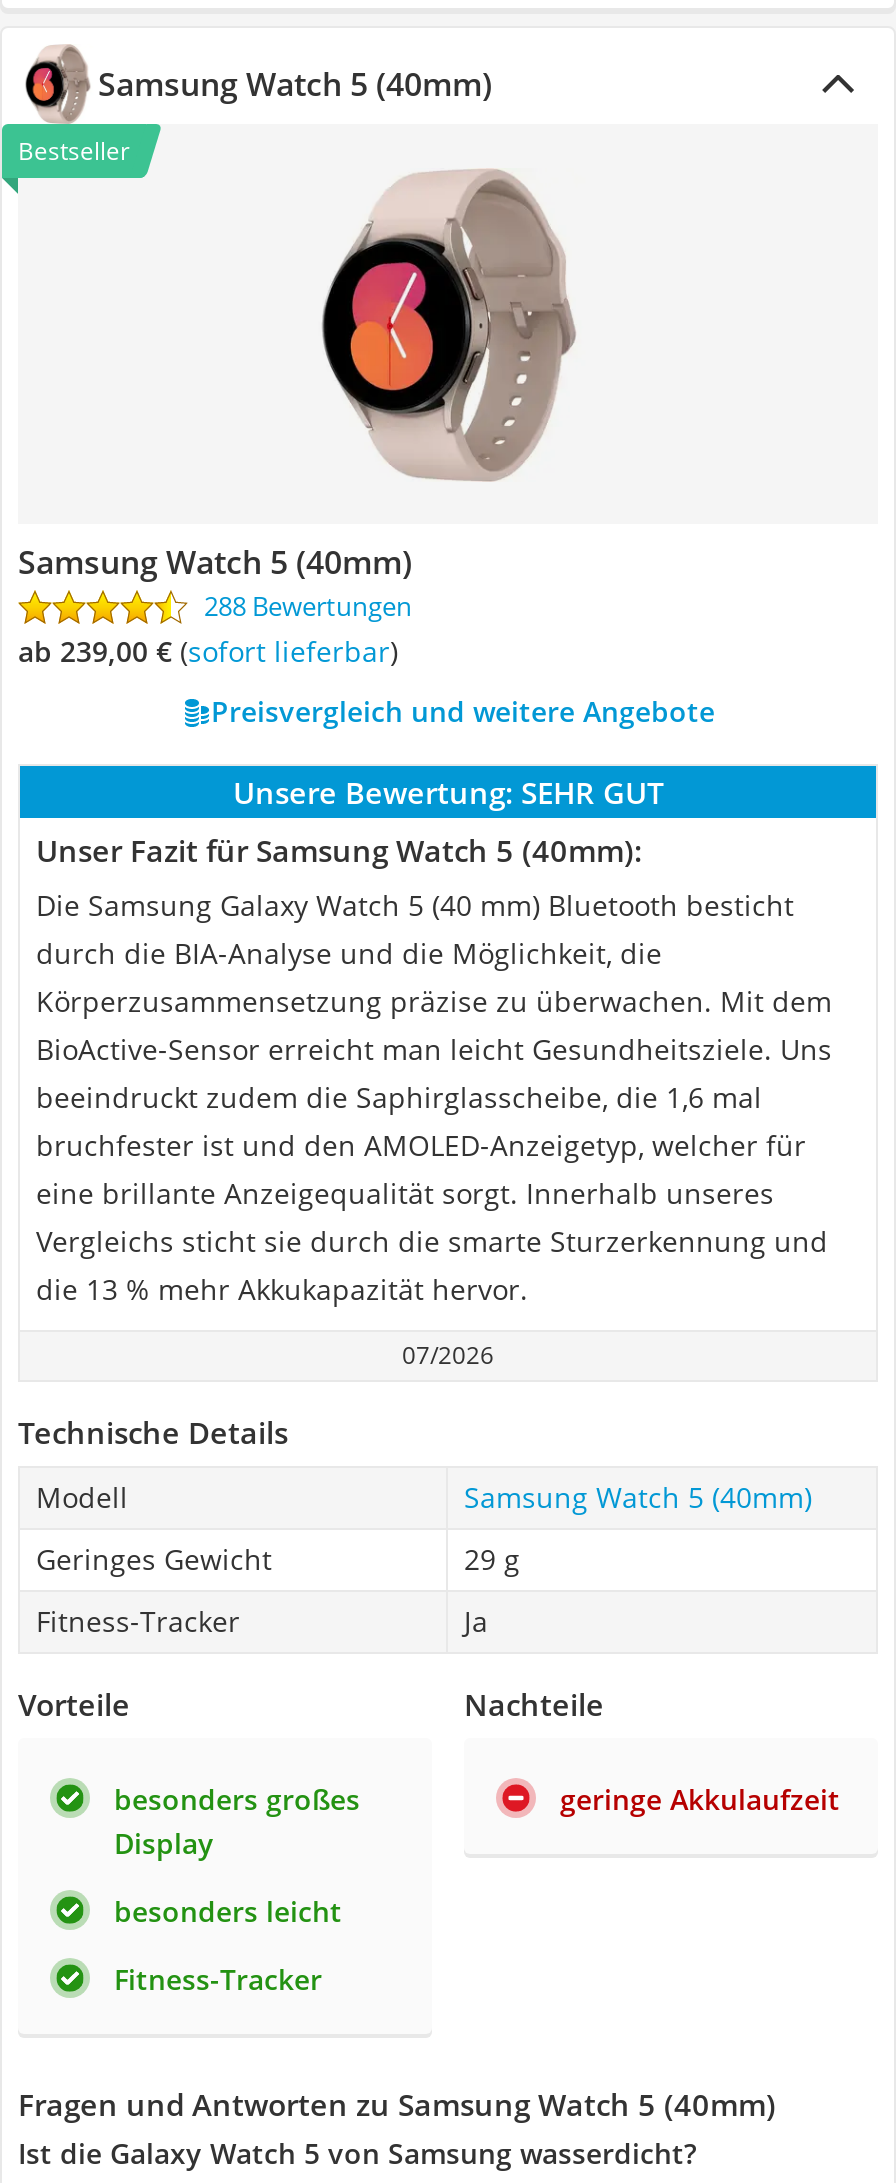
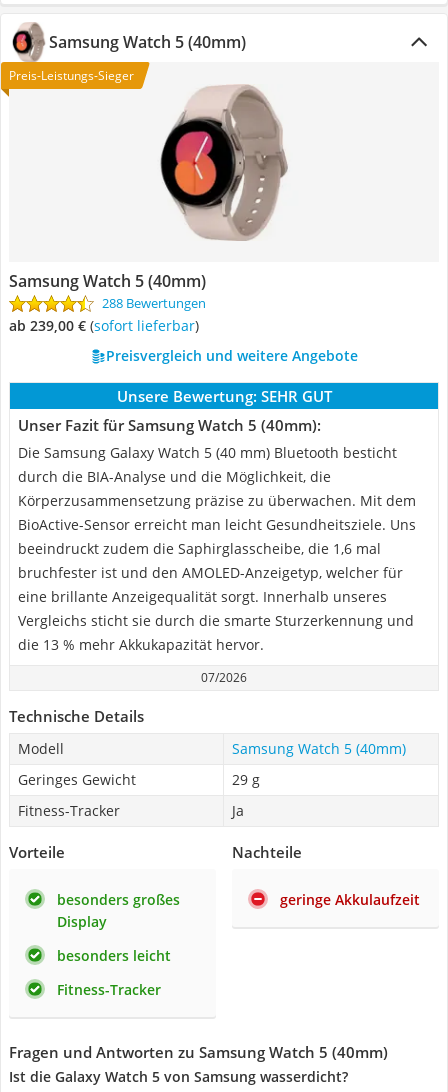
- Bestseller
+ Preis-Leistungs-Sieger
